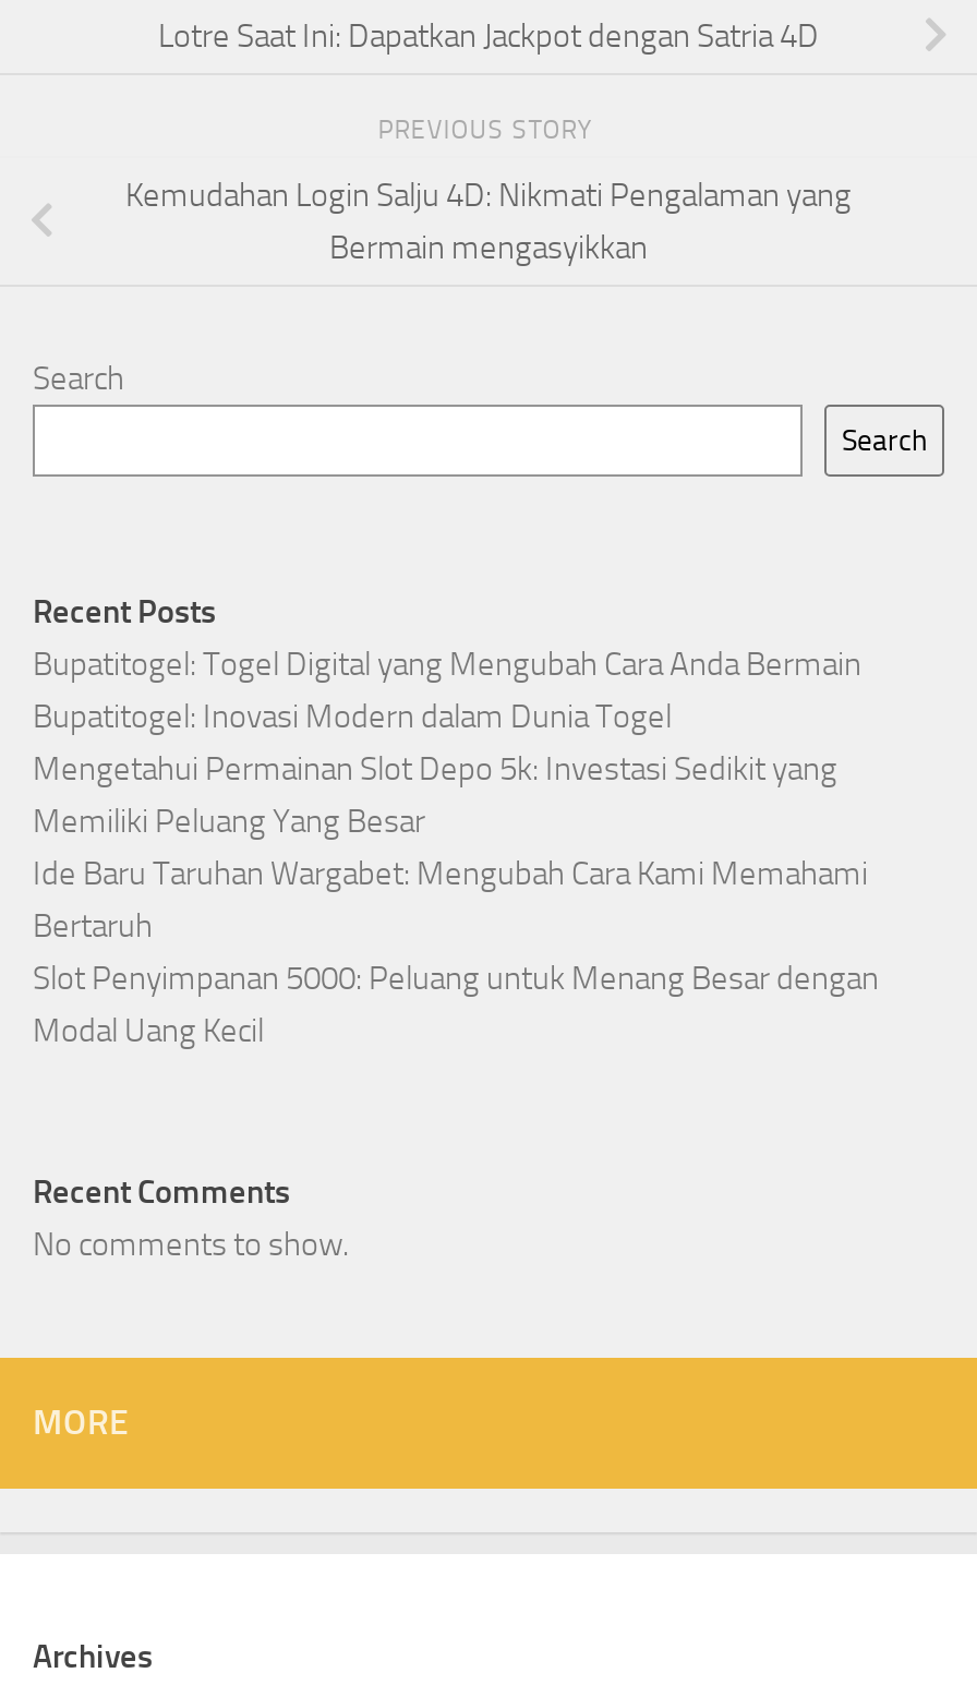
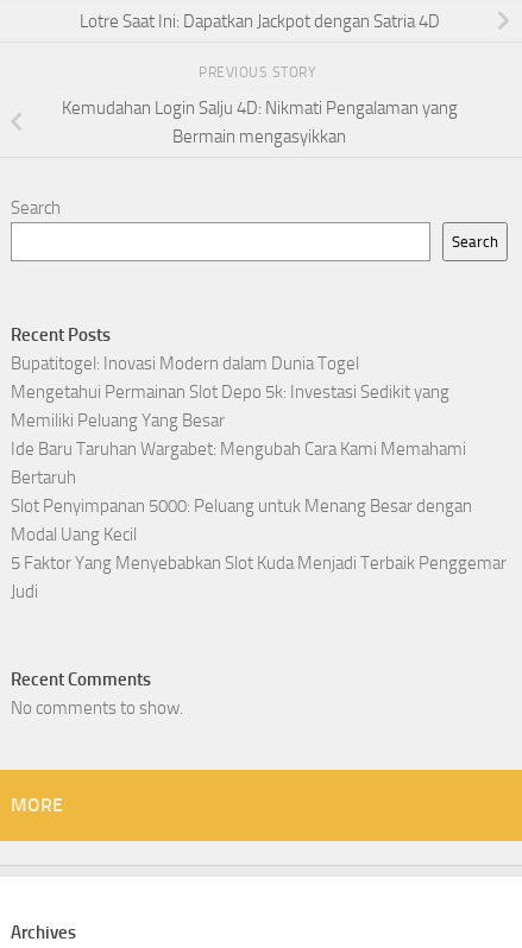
- Bupatitogel: Togel Digital yang Mengubah Cara Anda Bermain

moved up: Bupatitogel: Inovasi Modern dalam Dunia Togel | Mengetahui Permainan Slot Depo 5k: Investasi Sedikit yang | Memiliki Peluang Yang Besar | Ide Baru Taruhan Wargabet: Mengubah Cara Kami Memahami | Bertaruh | Slot Penyimpanan 5000: Peluang untuk Menang Besar dengan | Modal Uang Kecil

+ 5 Faktor Yang Menyebabkan Slot Kuda Menjadi Terbaik Penggemar
+ Judi
